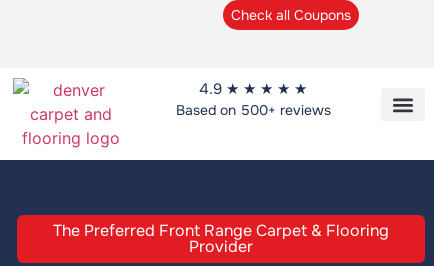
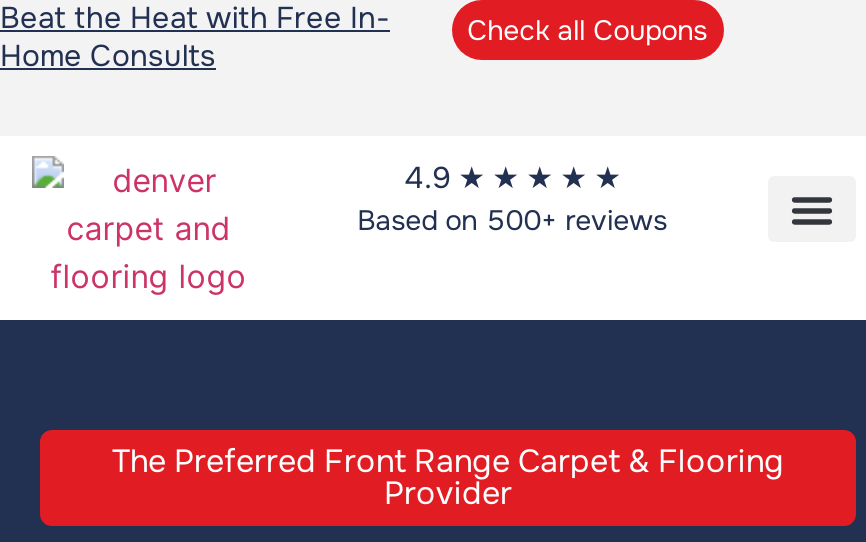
+ Beat the Heat with Free In-
+ Home Consults
